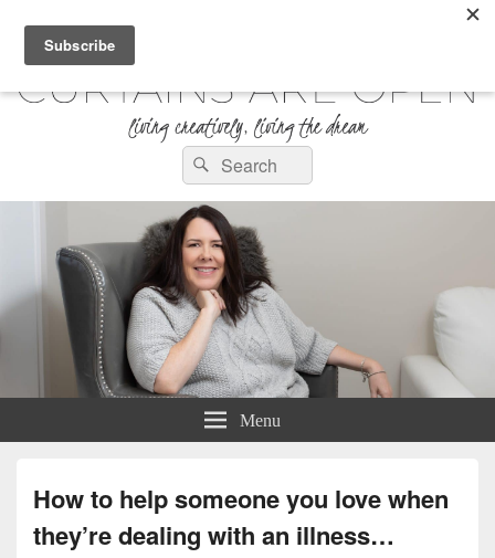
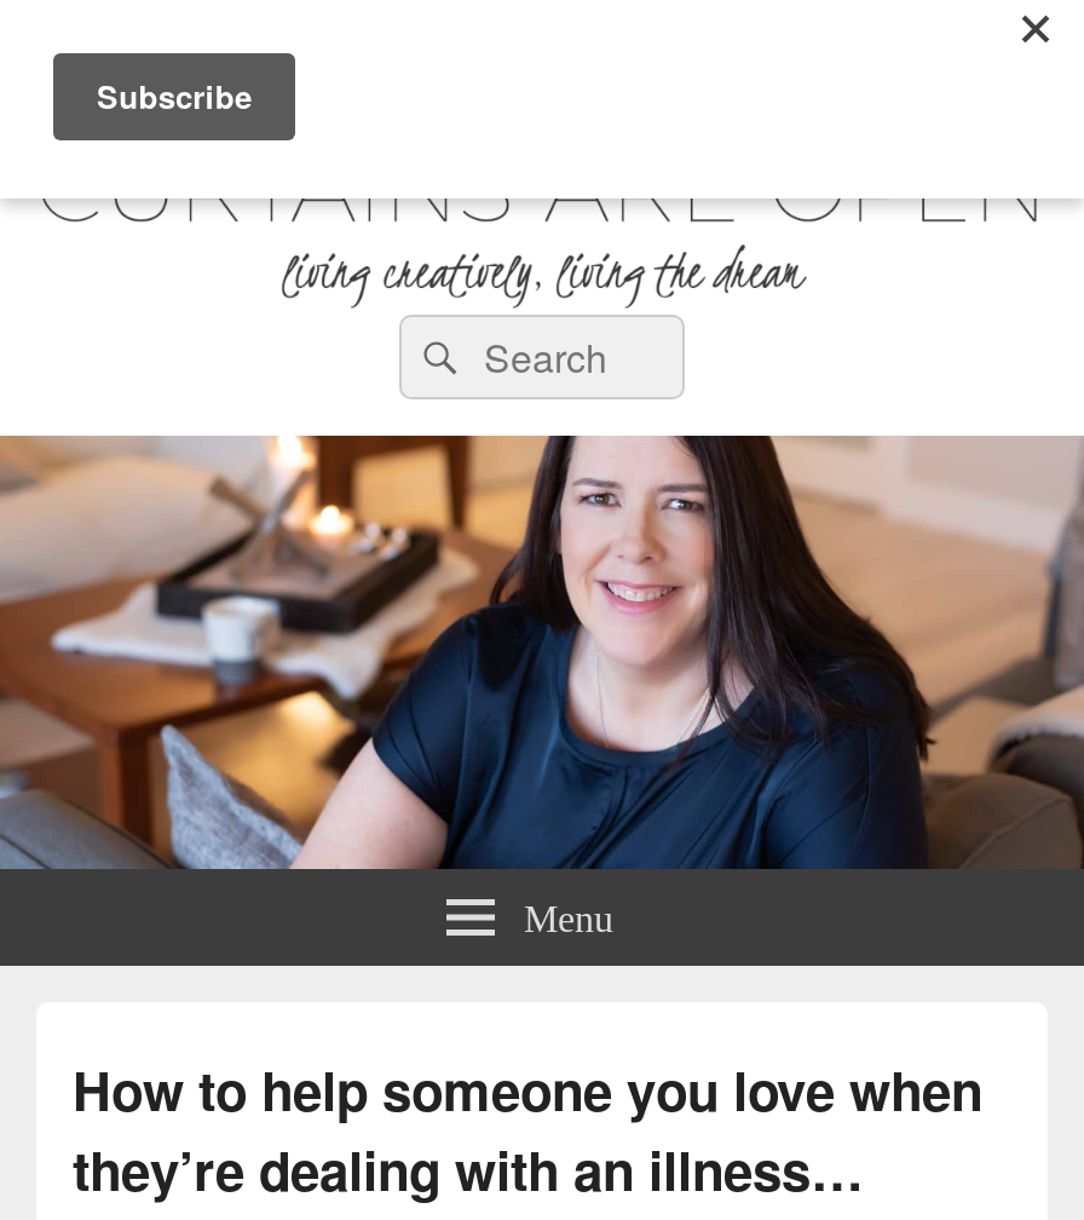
- [image]
+ [image]
